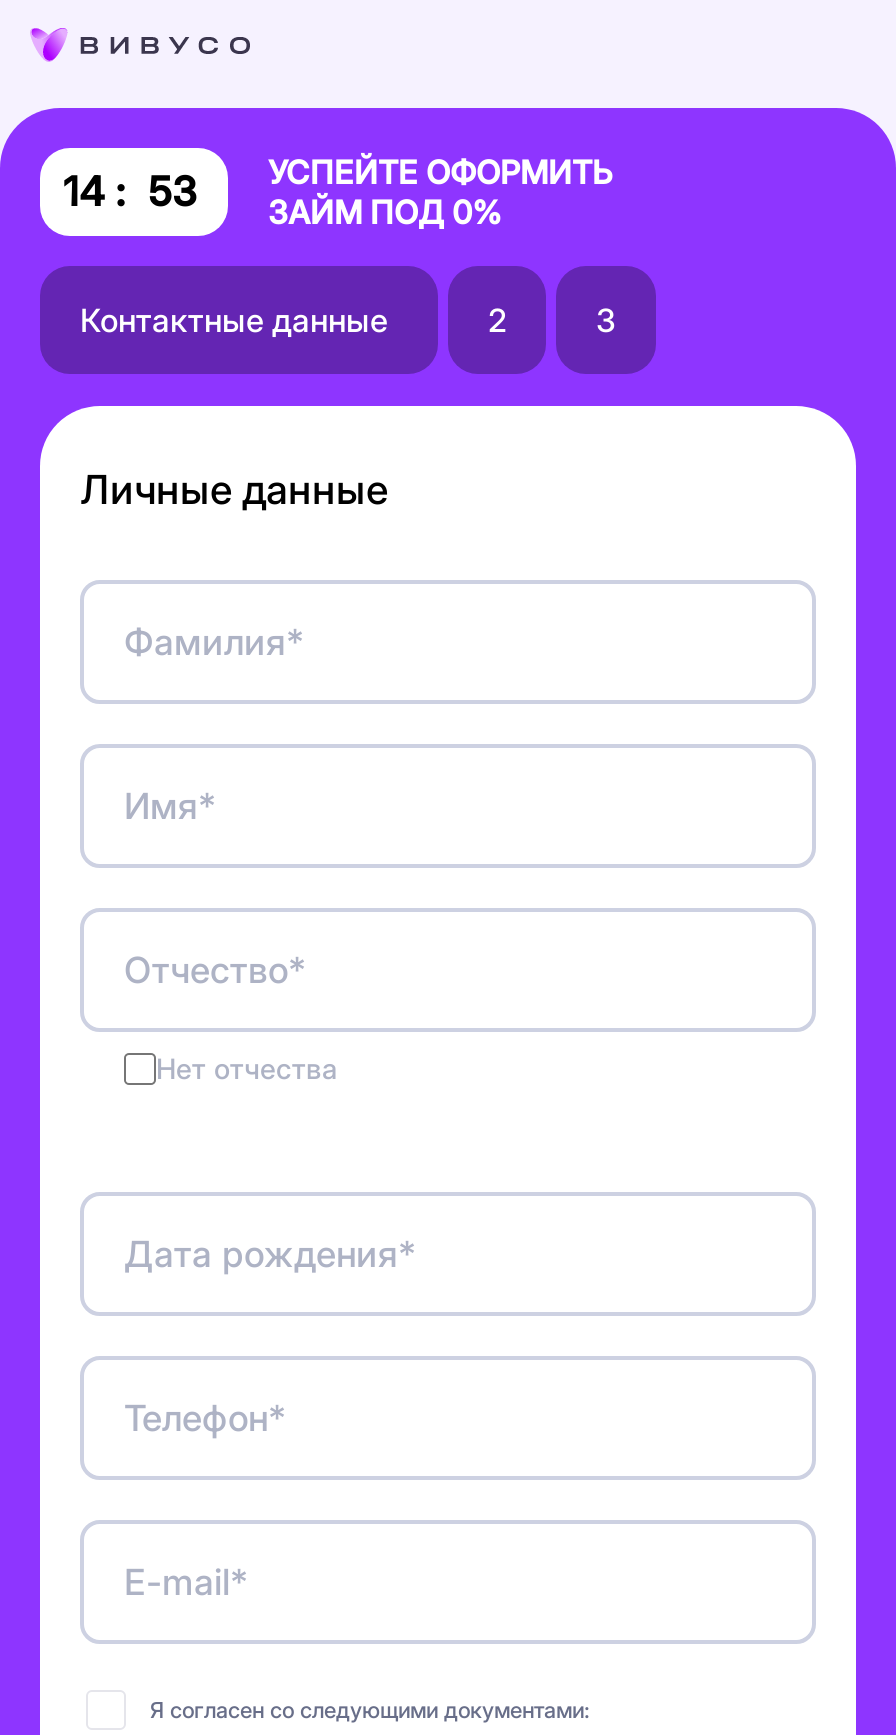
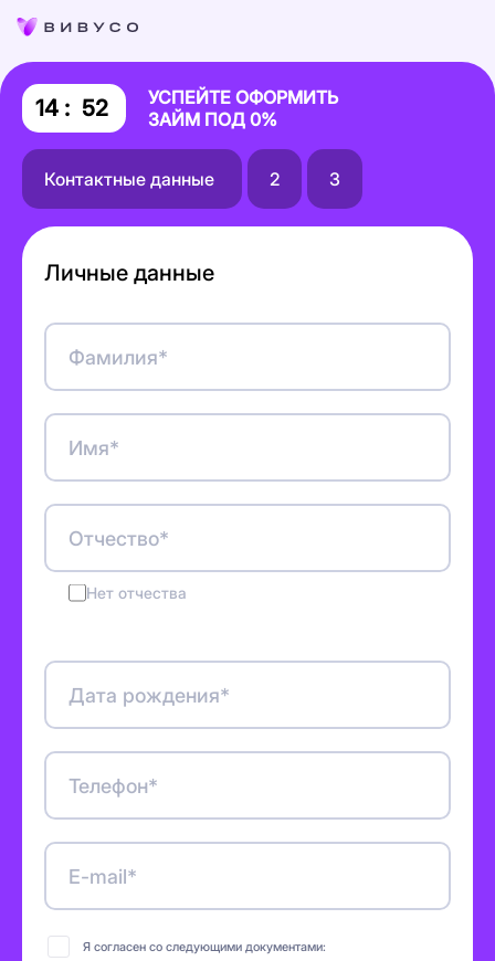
- 14 : 53 УСПЕЙТЕ ОФОРМИТЬ ЗАЙМ ПОД 0%
+ 14 : 52 УСПЕЙТЕ ОФОРМИТЬ ЗАЙМ ПОД 0%
